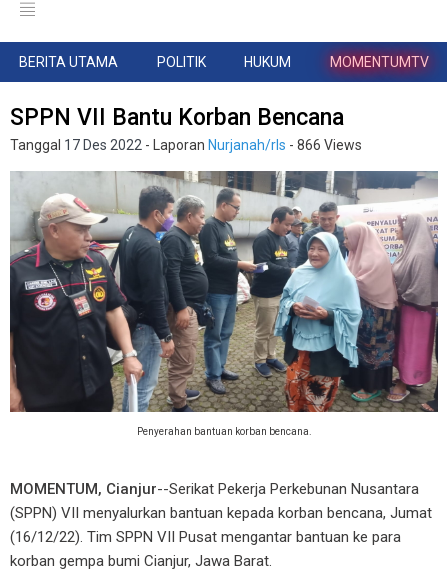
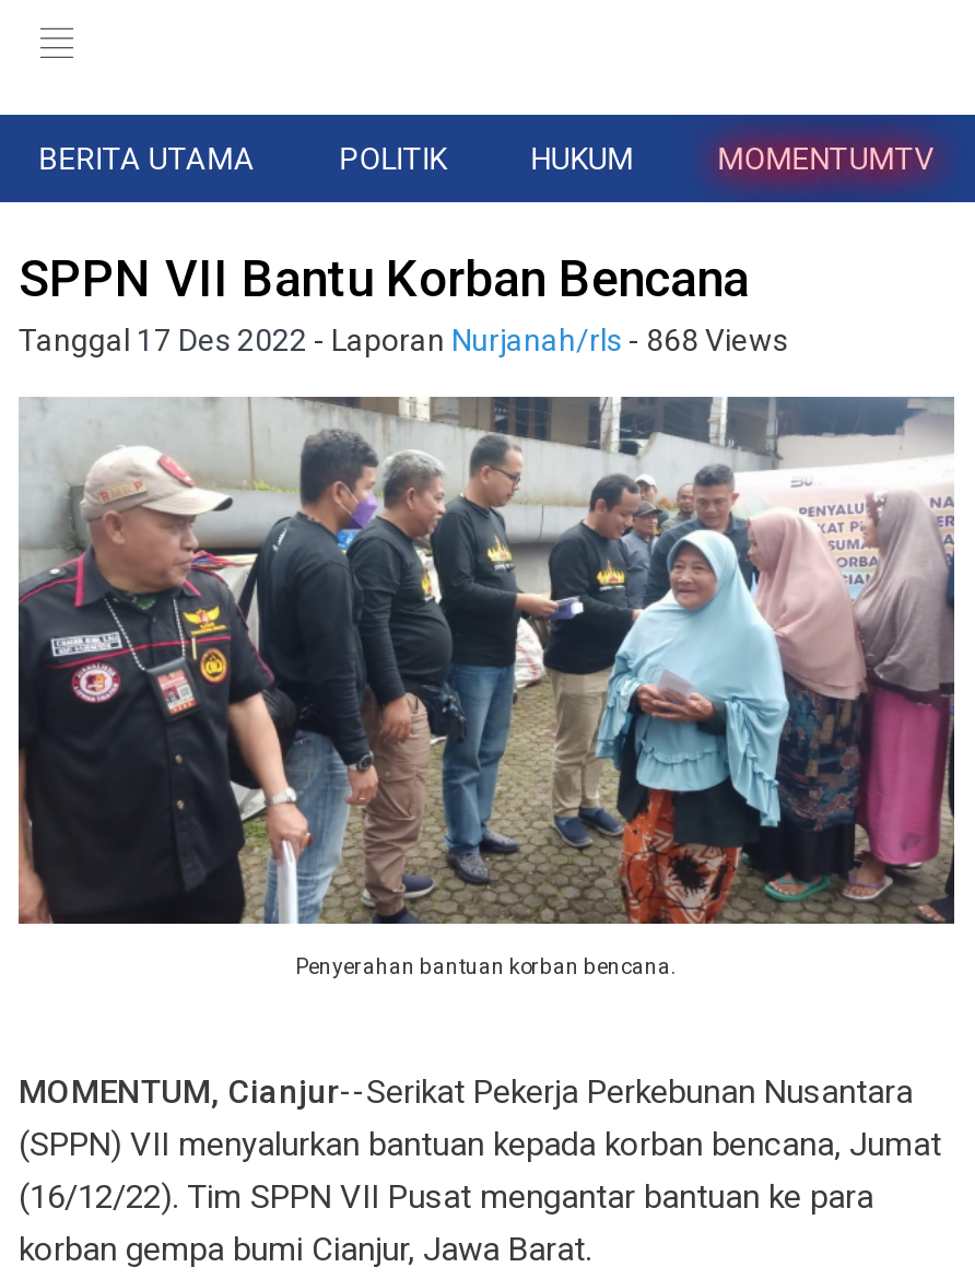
- Tanggal 17 Des 2022 - Laporan Nurjanah/rls - 866 Views
+ Tanggal 17 Des 2022 - Laporan Nurjanah/rls - 868 Views
